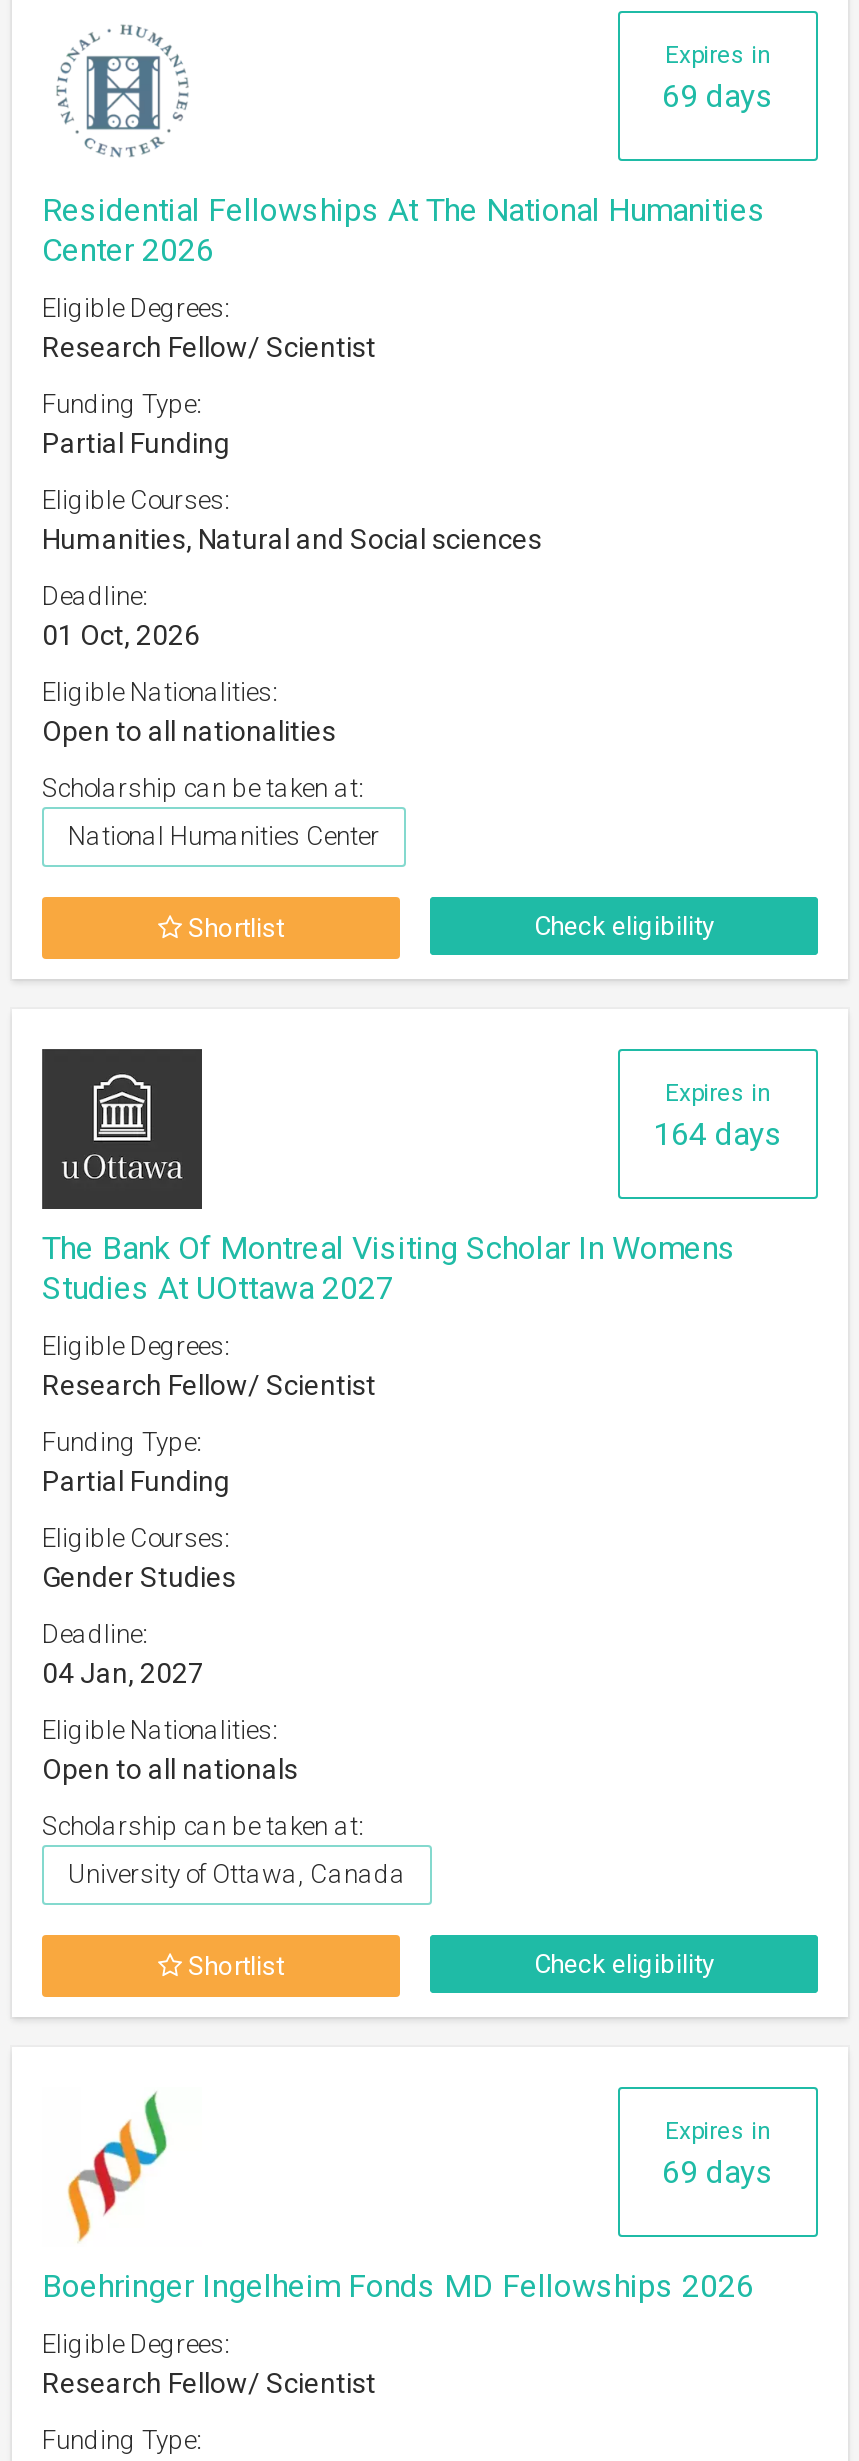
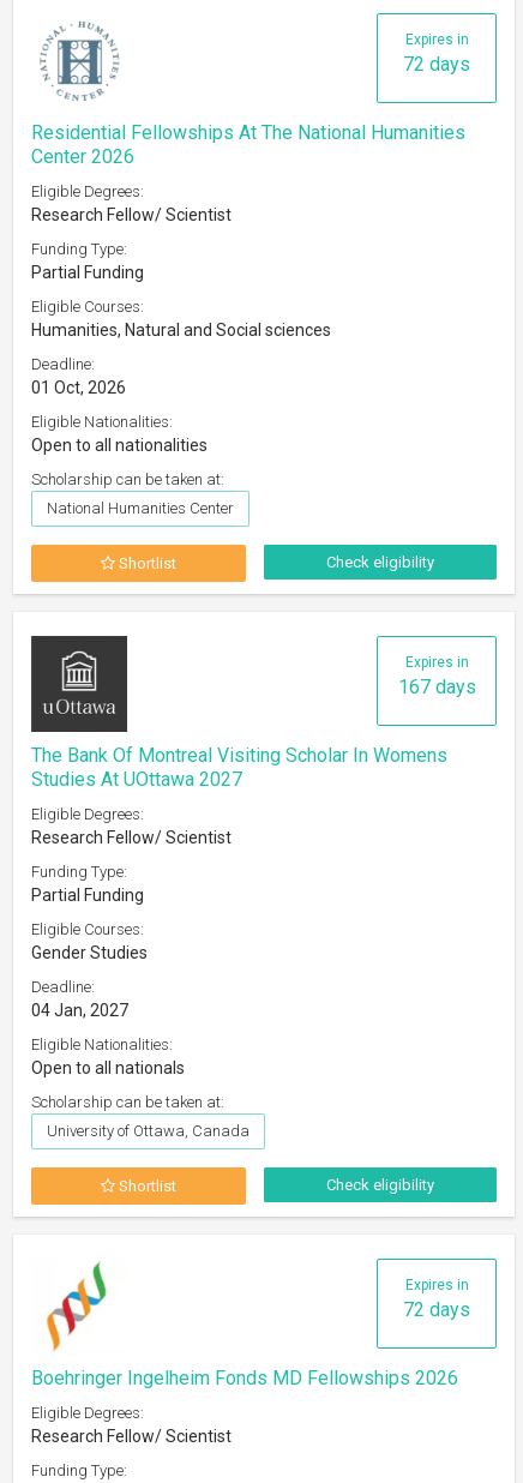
- 69 days
+ 72 days

- 164 days
+ 167 days

- 69 days
+ 72 days
